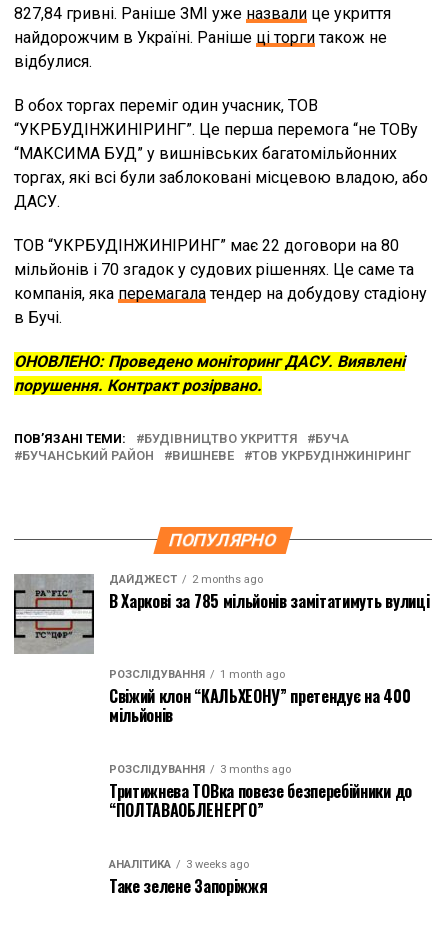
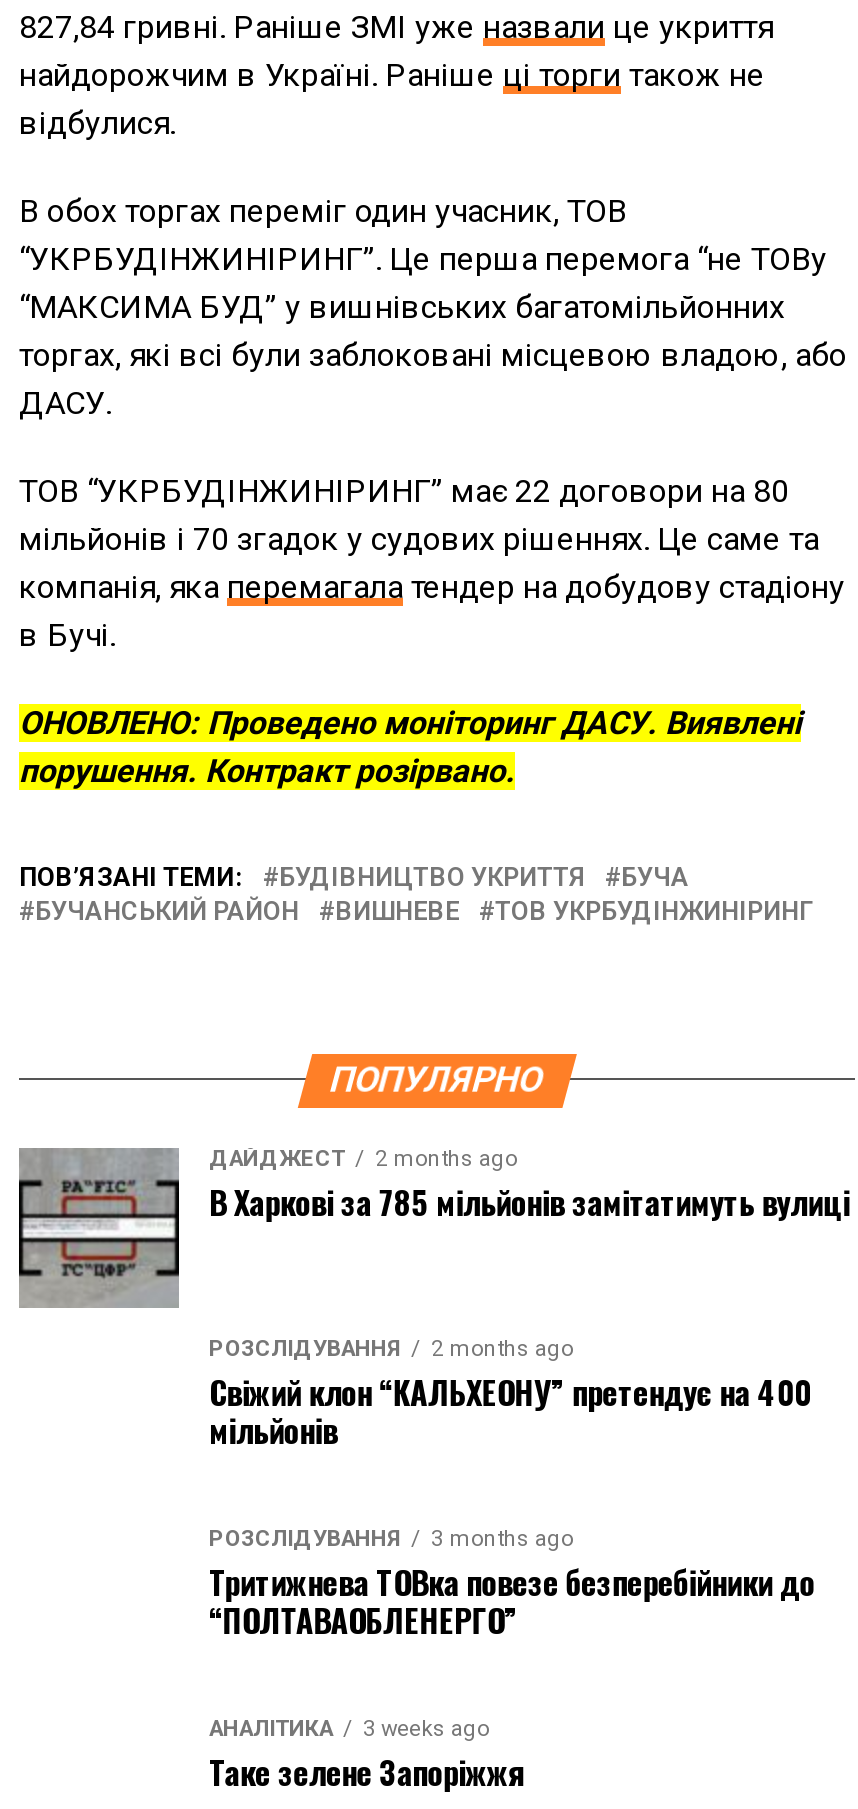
- РОЗСЛІДУВАННЯ 1 month ago
+ РОЗСЛІДУВАННЯ 2 months ago
